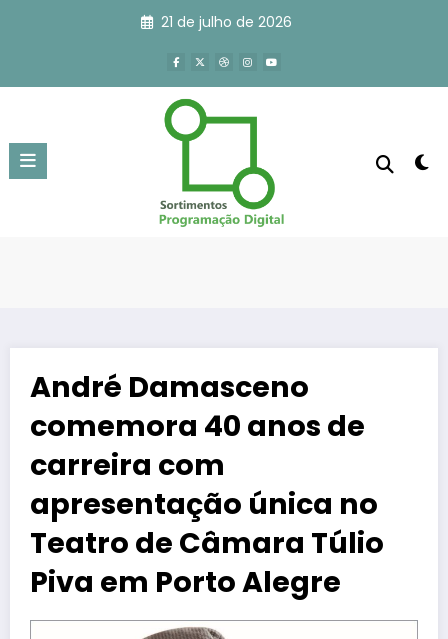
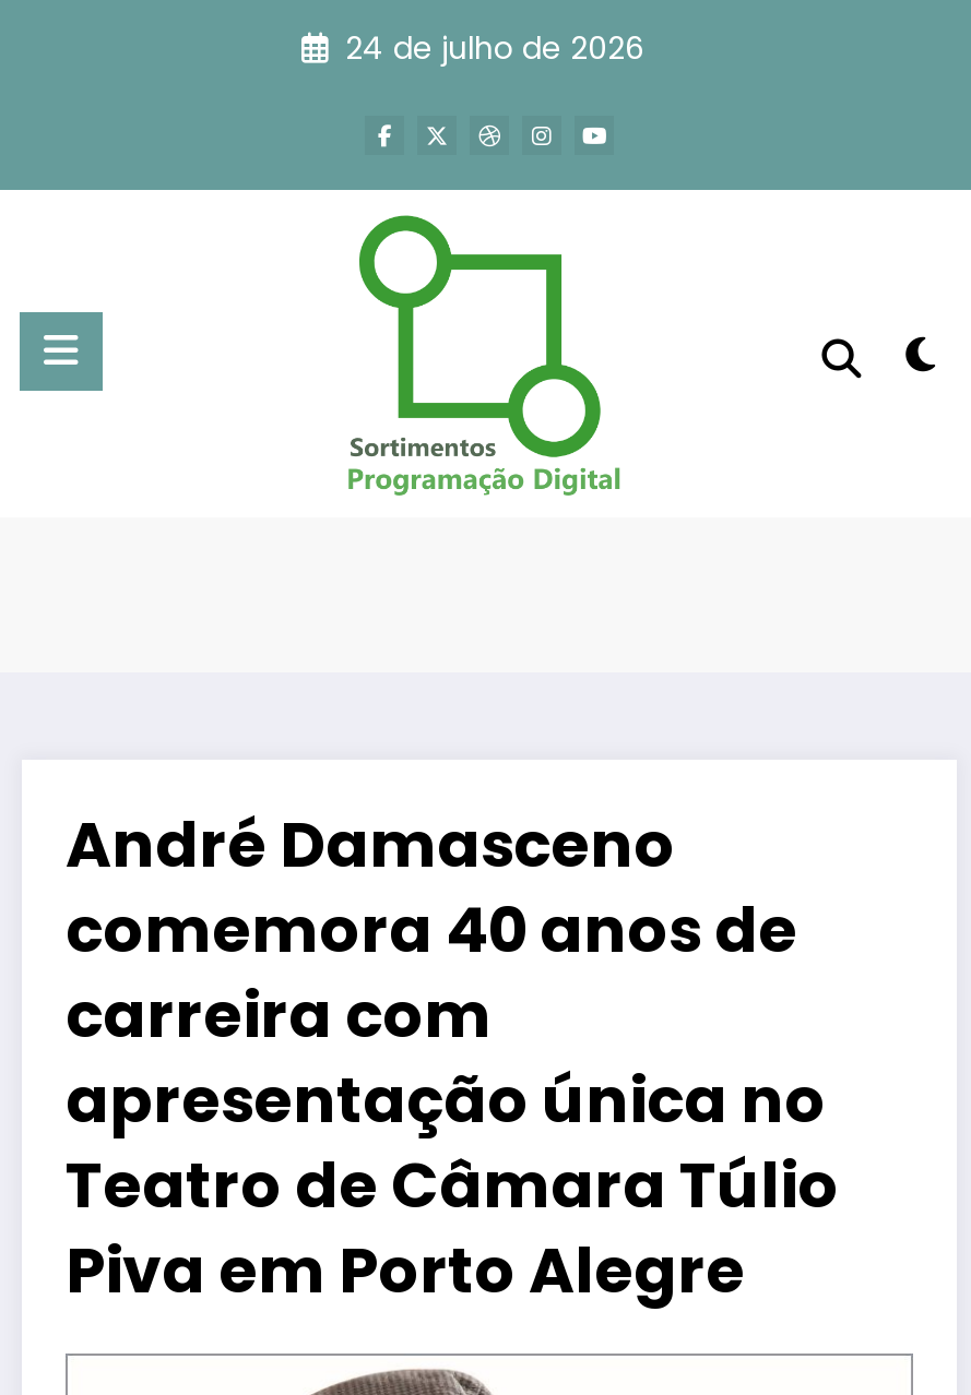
- 21 de julho de 2026
+ 24 de julho de 2026
